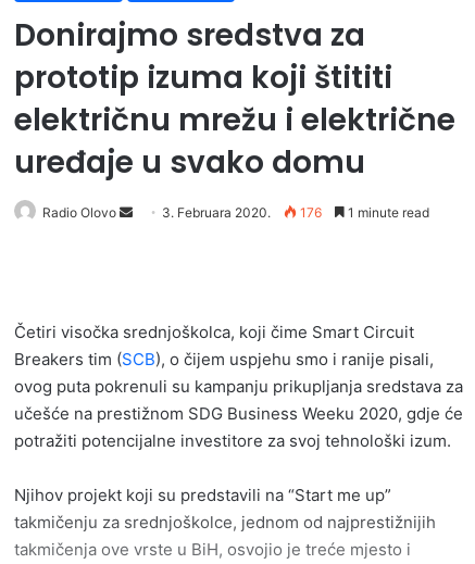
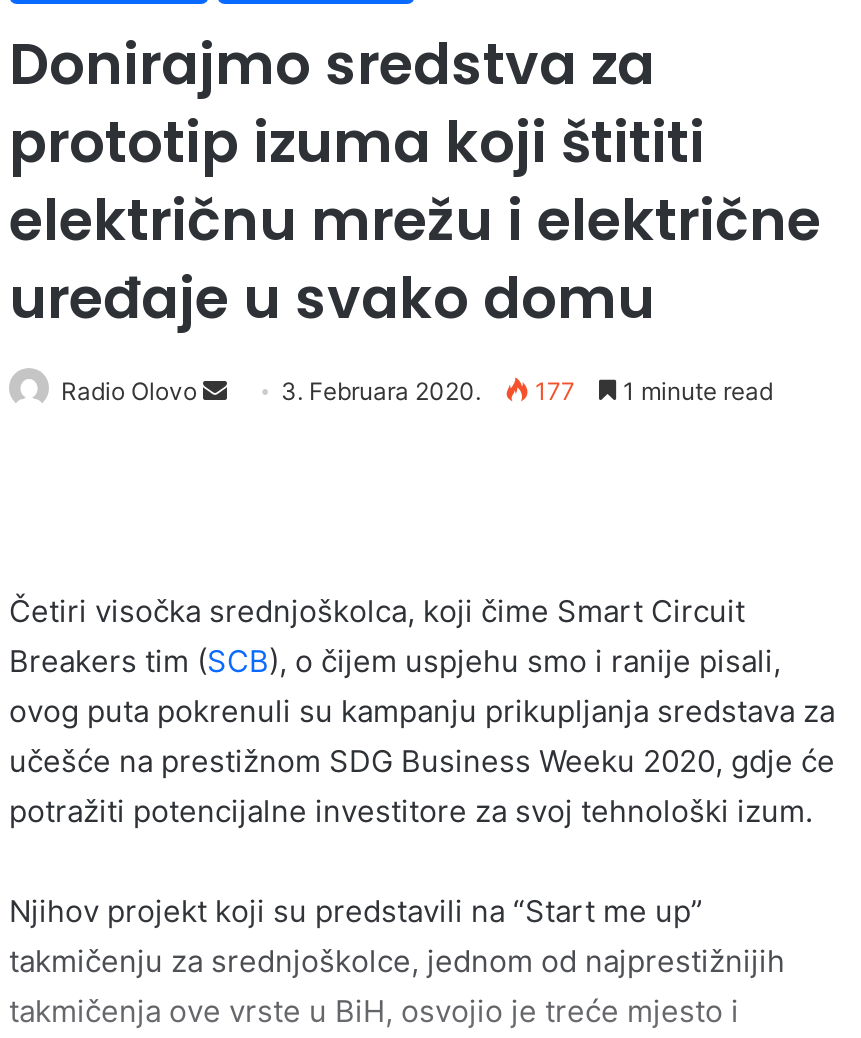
- 176
+ 177
